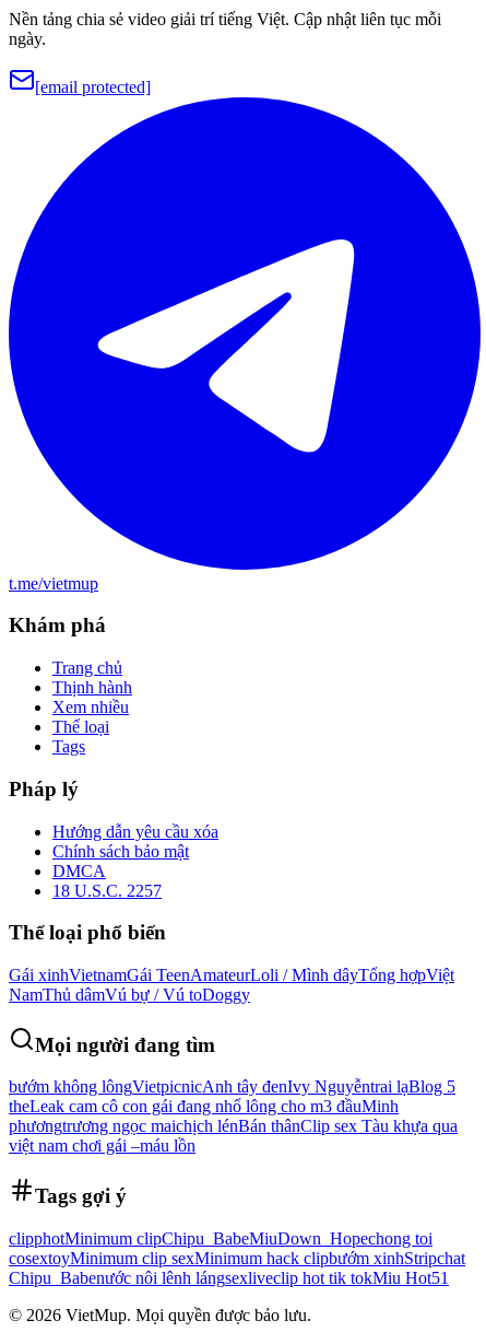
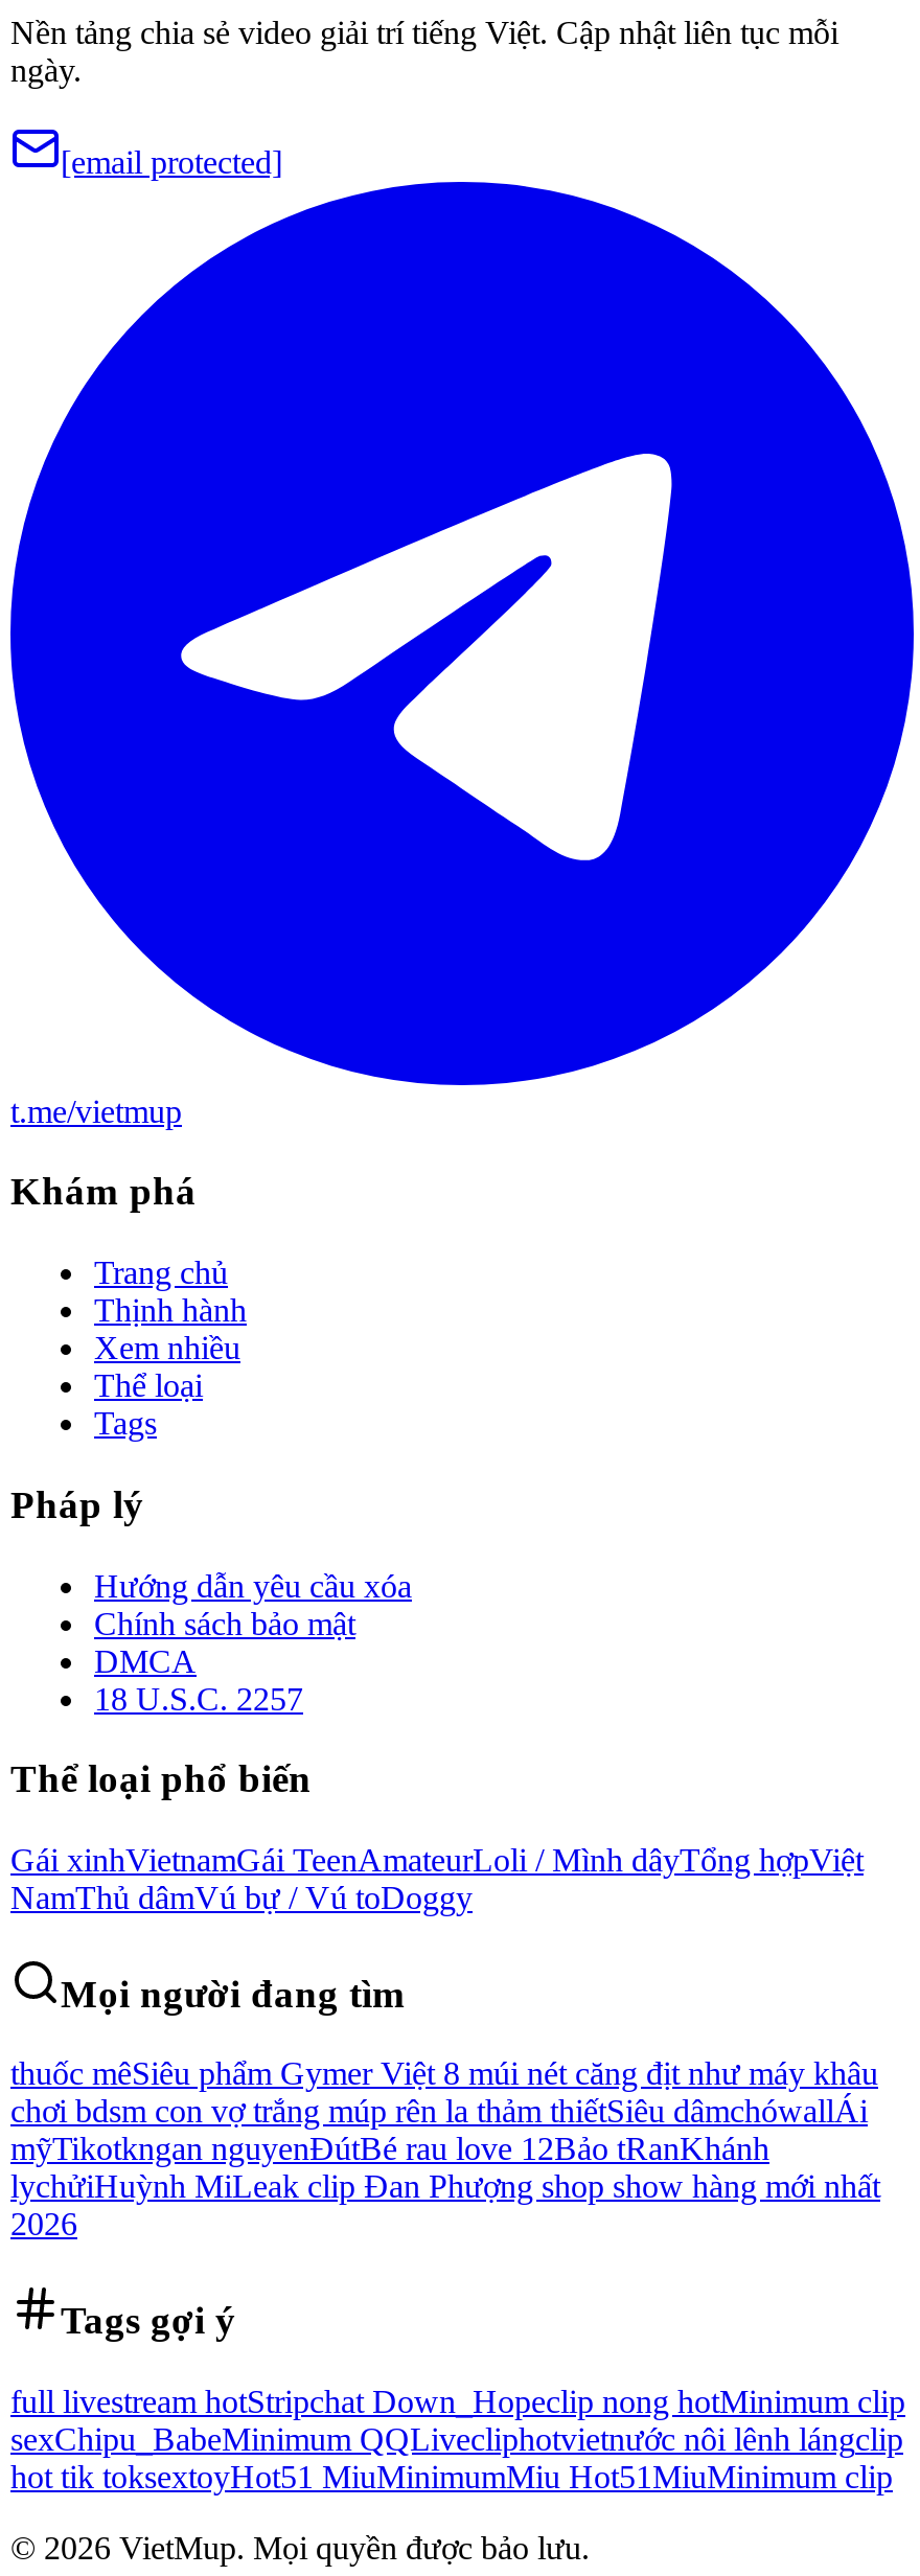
- bướm không lôngVietpicnicAnh tây đenIvy Nguyễntrai lạBlog 5
- theLeak cam cô con gái đang nhổ lông cho m3 đầuMinh
- phươngtrương ngọc maichịch lénBán thânClip sex Tàu khựa qua
- việt nam chơi gái –máu lồn
+ thuốc mêSiêu phẩm Gymer Việt 8 múi nét căng địt như máy khâu
+ chơi bdsm con vợ trắng múp rên la thảm thiếtSiêu dâmchówallÁi
+ mỹTikotkngan nguyenĐútBé rau love 12Bảo tRanKhánh
+ lychửiHuỳnh MiLeak clip Đan Phượng shop show hàng mới nhất
+ 2026

- clipphotMinimum clipChipu_BabeMiuDown_Hopechong toi
- cosextoyMinimum clip sexMinimum hack clipbướm xinhStripchat
- Chipu_Babenước nôi lênh lángsexliveclip hot tik tokMiu Hot51
+ full livestream hotStripchat Down_Hopeclip nong hotMinimum clip
+ sexChipu_BabeMinimum QQLivecliphotvietnước nôi lênh lángclip
+ hot tik toksextoyHot51 MiuMinimumMiu Hot51 MiuMinimum clip
